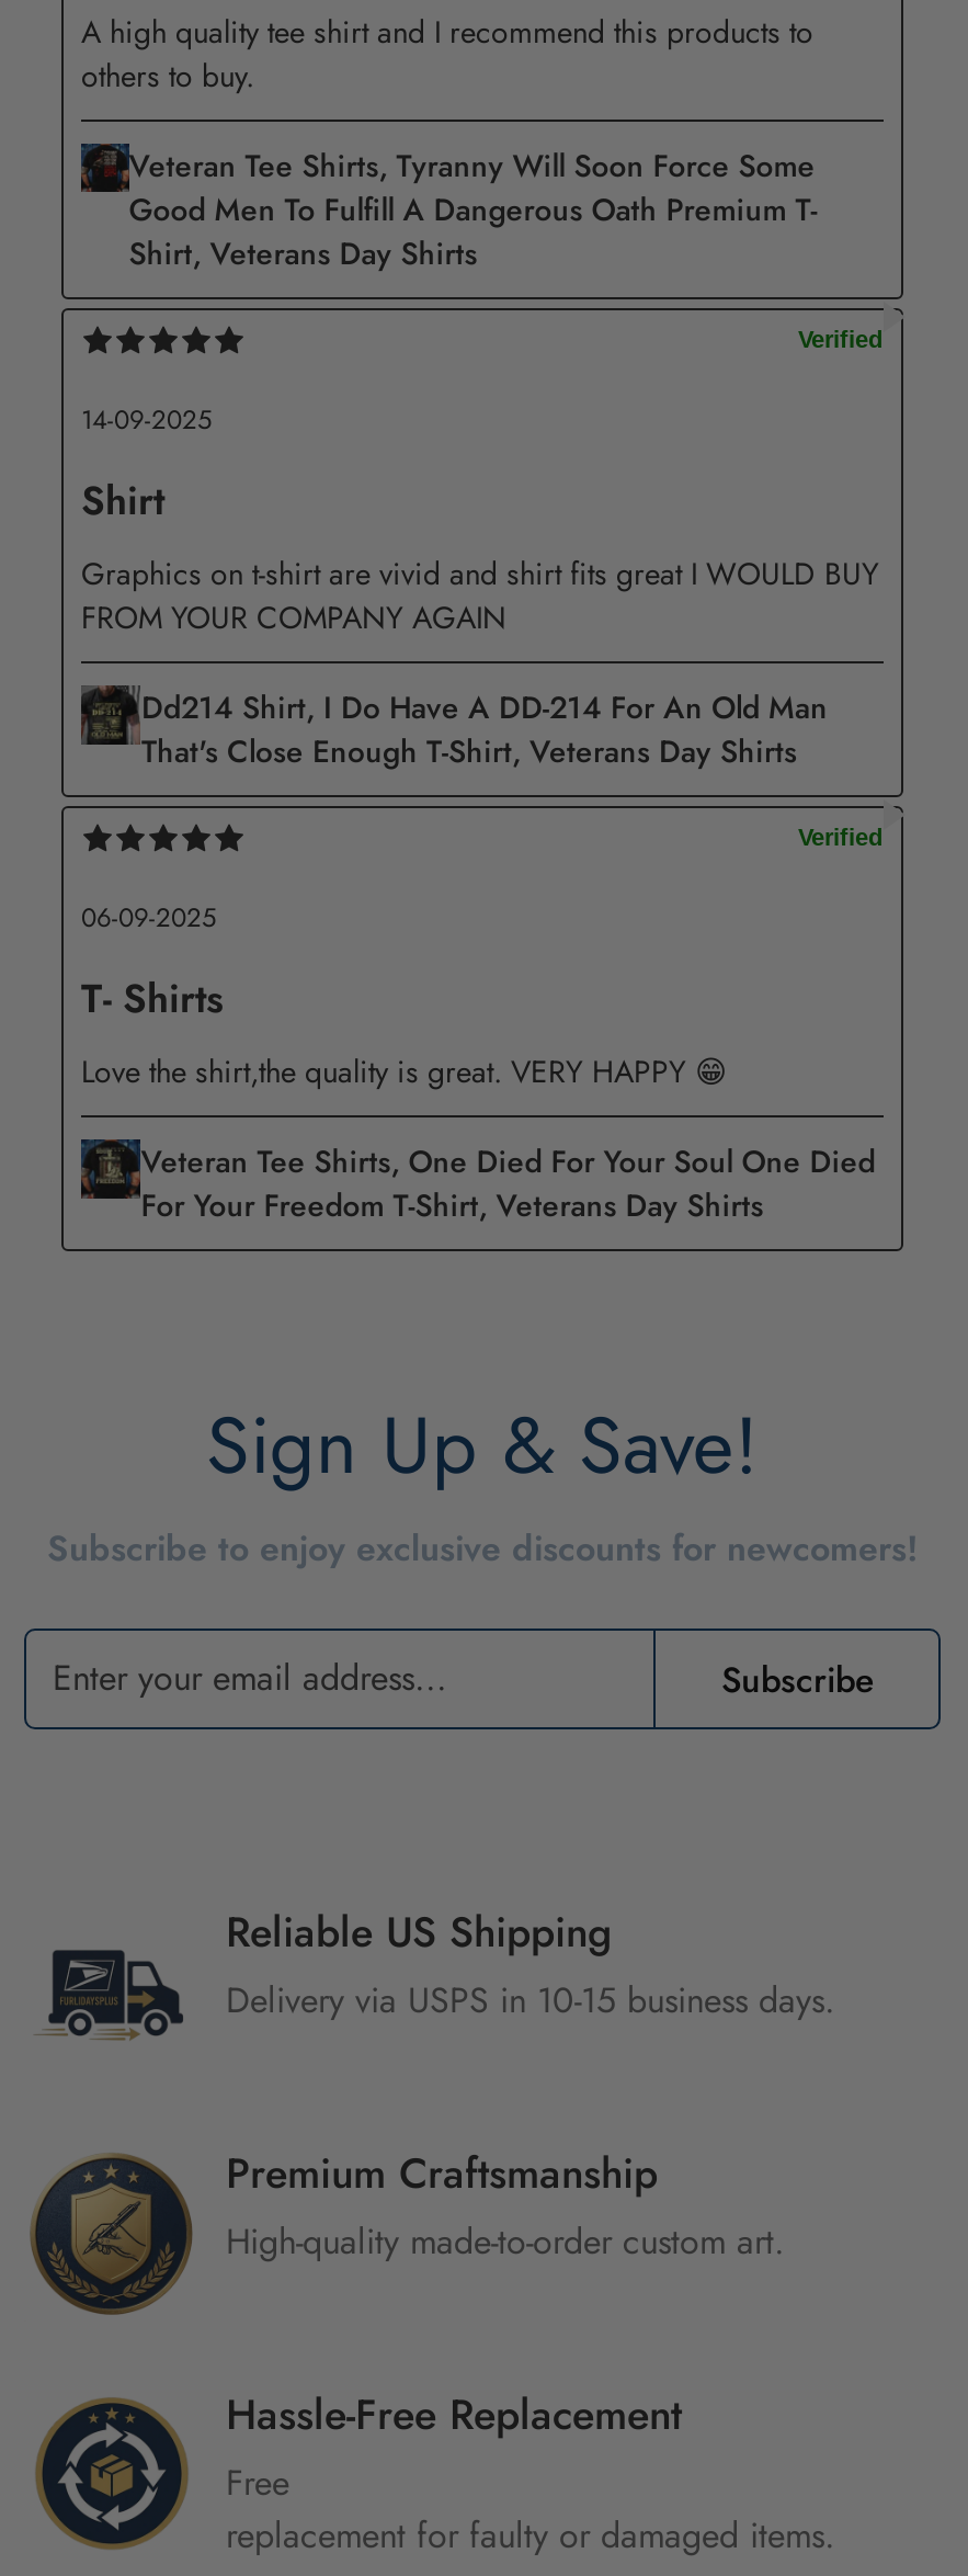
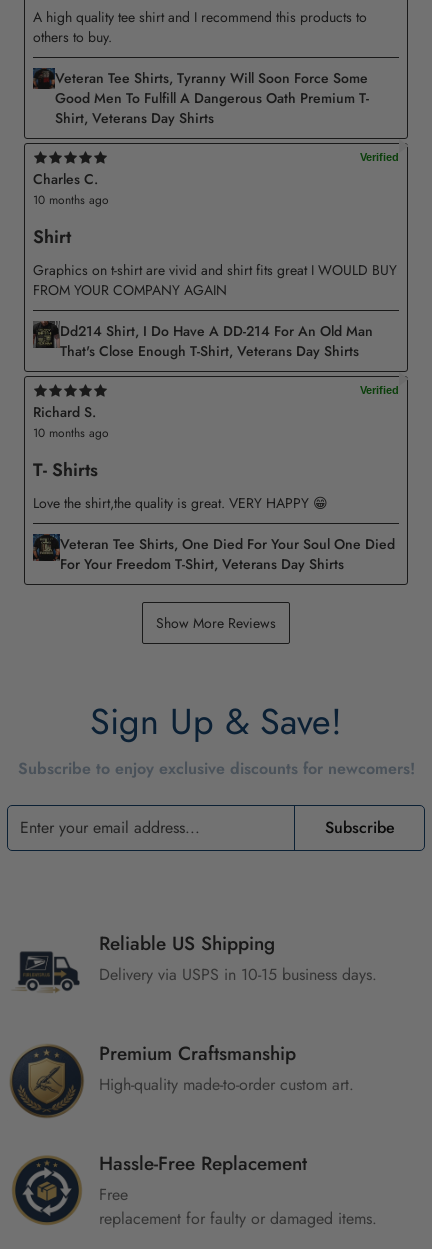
- 14-09-2025
+ Charles C.
+ 10 months ago

- 06-09-2025
+ Richard S.
+ 10 months ago

+ Show More Reviews
